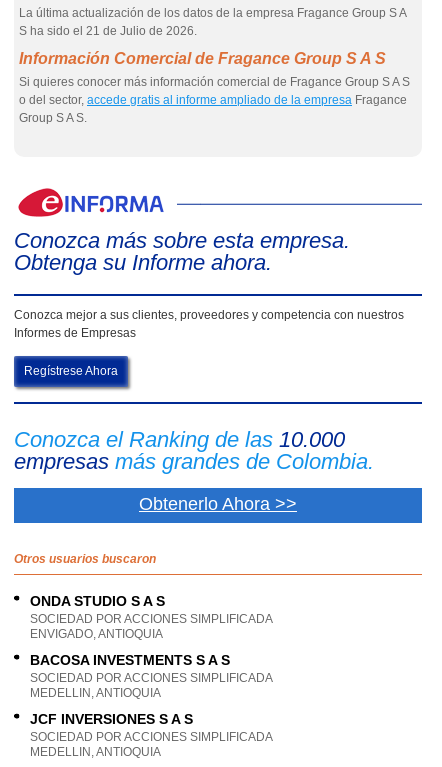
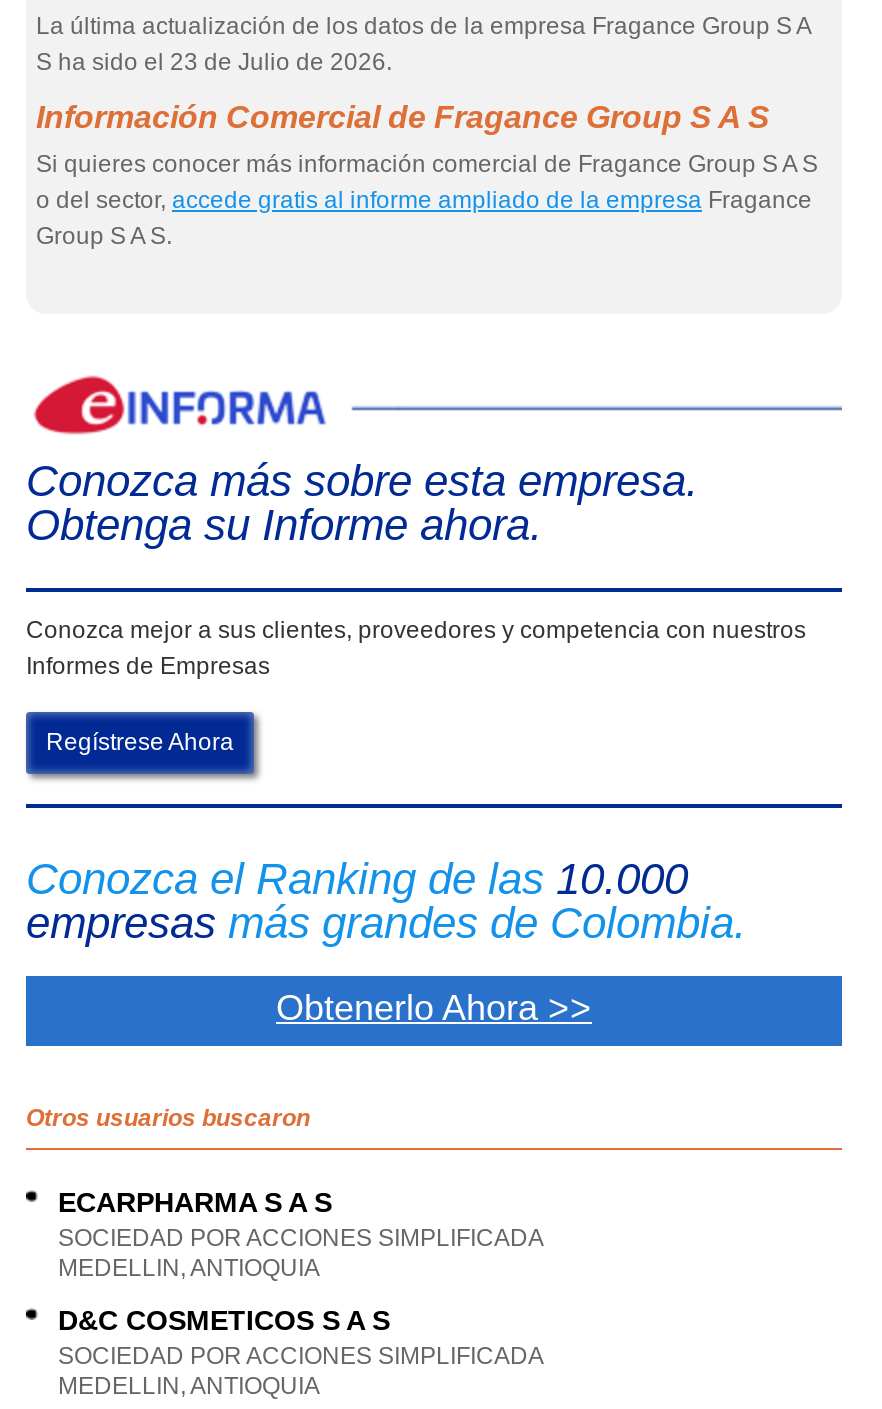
- S ha sido el 21 de Julio de 2026.
+ S ha sido el 23 de Julio de 2026.

- ONDA STUDIO S A S
- SOCIEDAD POR ACCIONES SIMPLIFICADA
- ENVIGADO, ANTIOQUIA
- BACOSA INVESTMENTS S A S
+ ECARPHARMA S A S

- JCF INVERSIONES S A S
+ D&C COSMETICOS S A S
